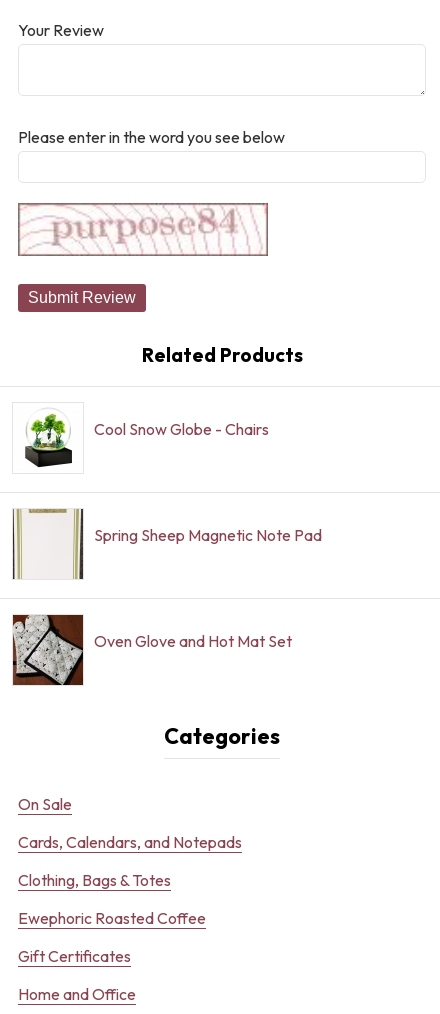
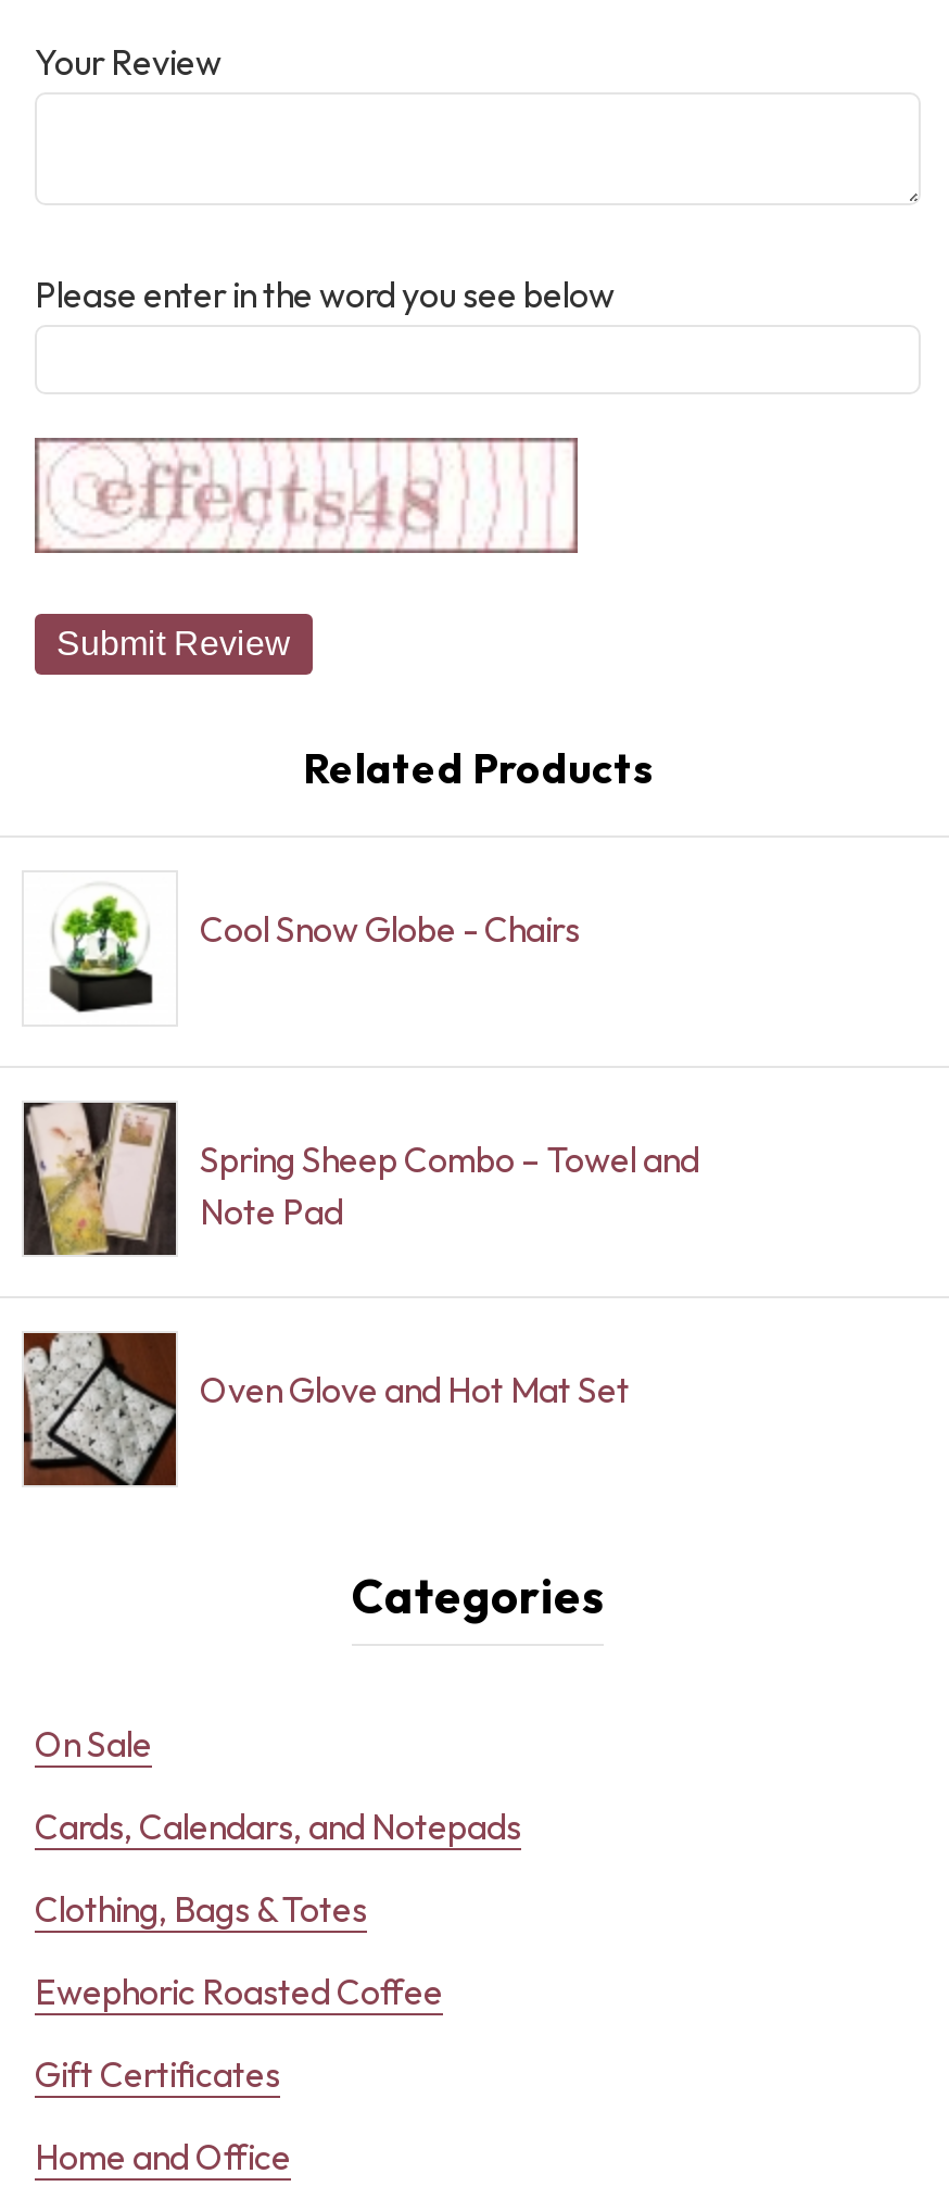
- [image]
+ [image]

- [image]
- Spring Sheep Magnetic Note Pad
+ [image]
+ Spring Sheep Combo – Towel and
+ Note Pad
